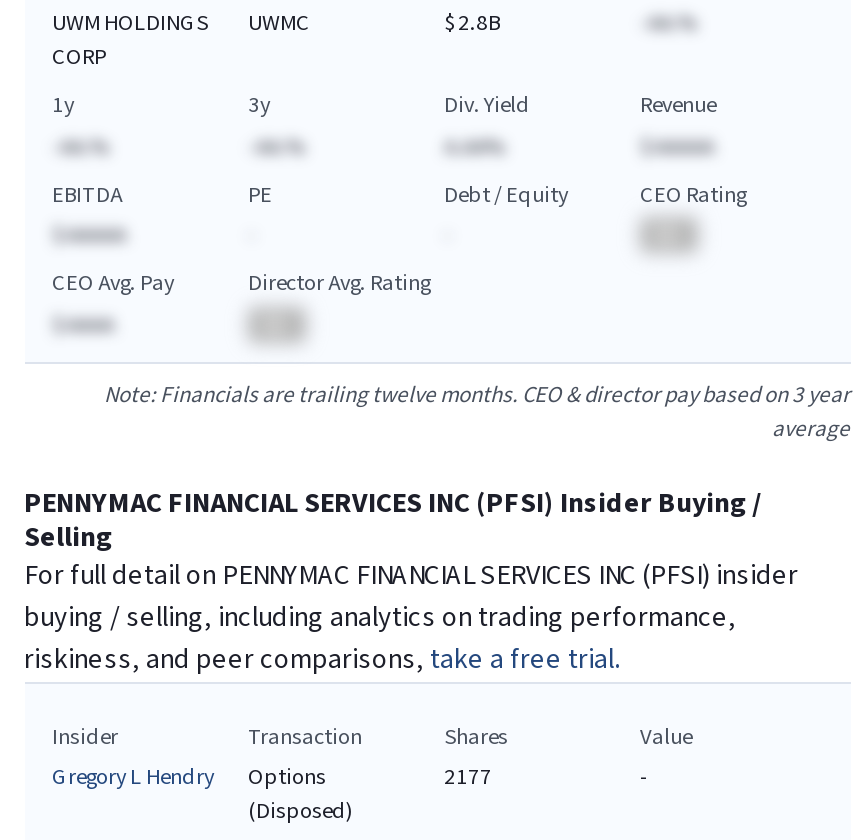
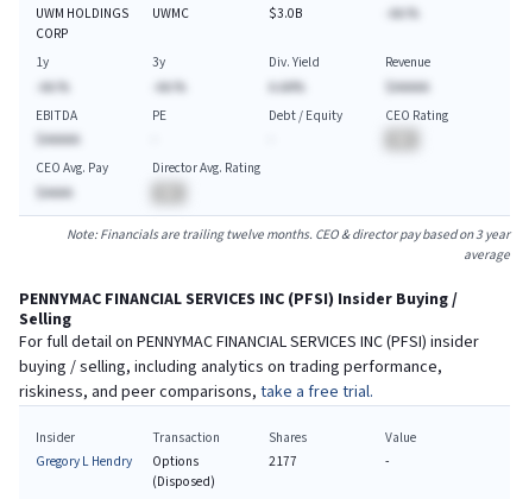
- $2.8B
+ $3.0B
